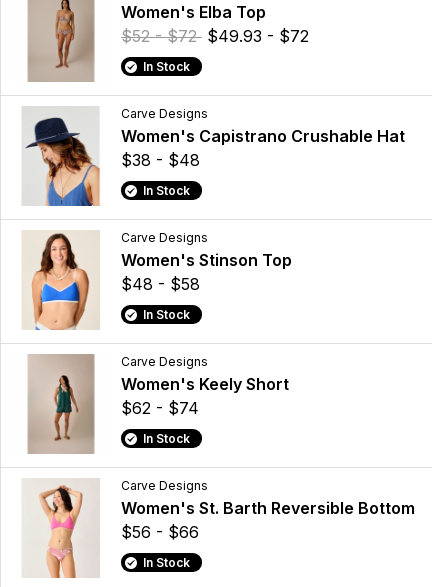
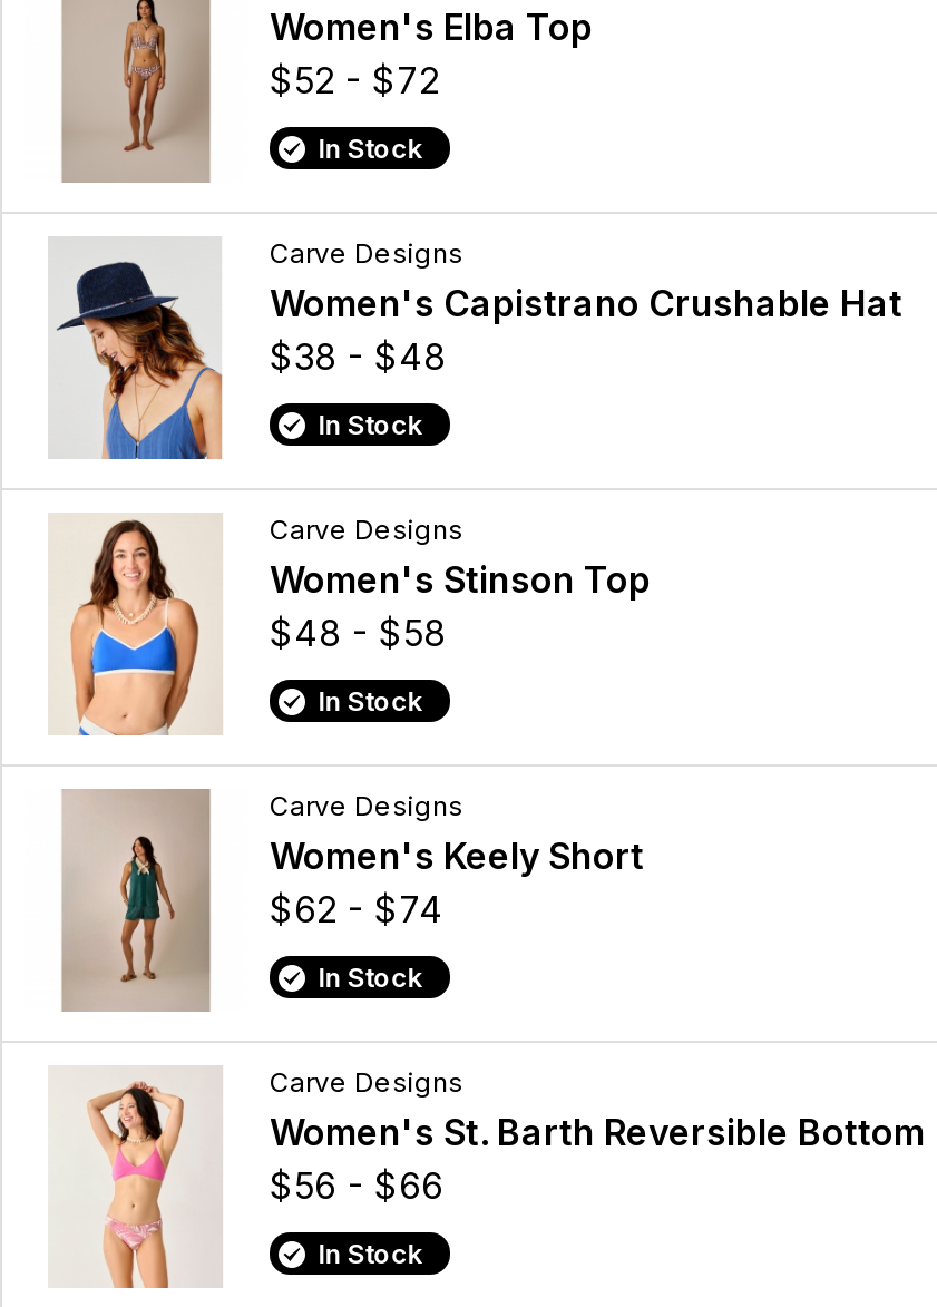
- $52 - $72 $49.93 - $72
+ $52 - $72
